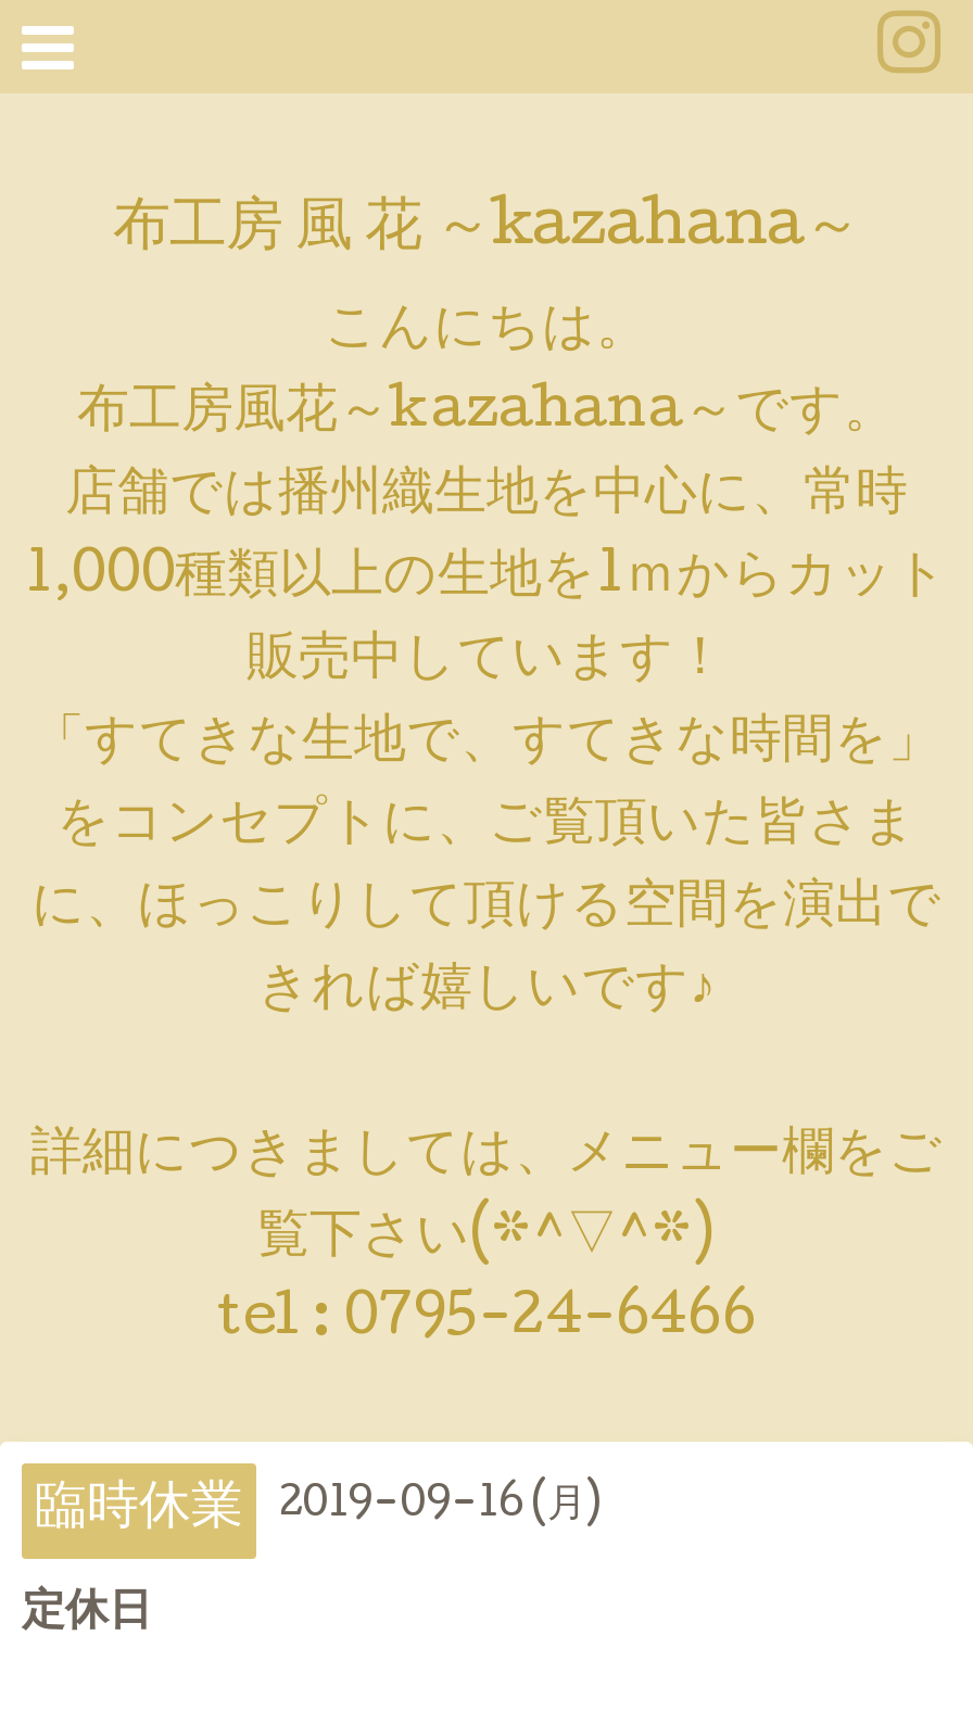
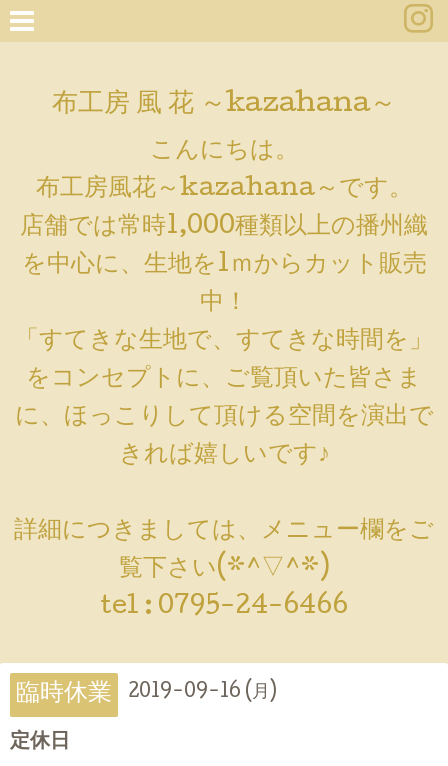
- 店舗では播州織生地を中心に、常時
- 1,000種類以上の生地を1ｍからカット
- 販売中しています！
+ 店舗では常時1,000種類以上の播州織
+ を中心に、生地を1ｍからカット販売
+ 中！
